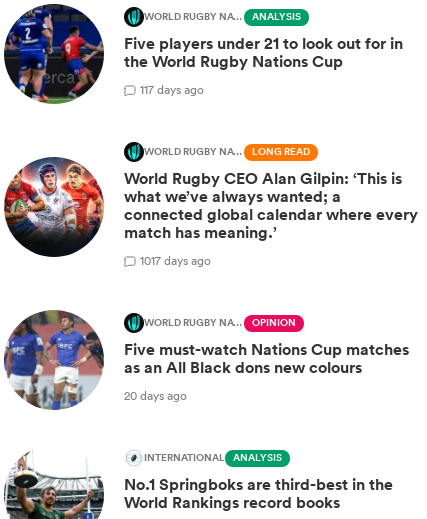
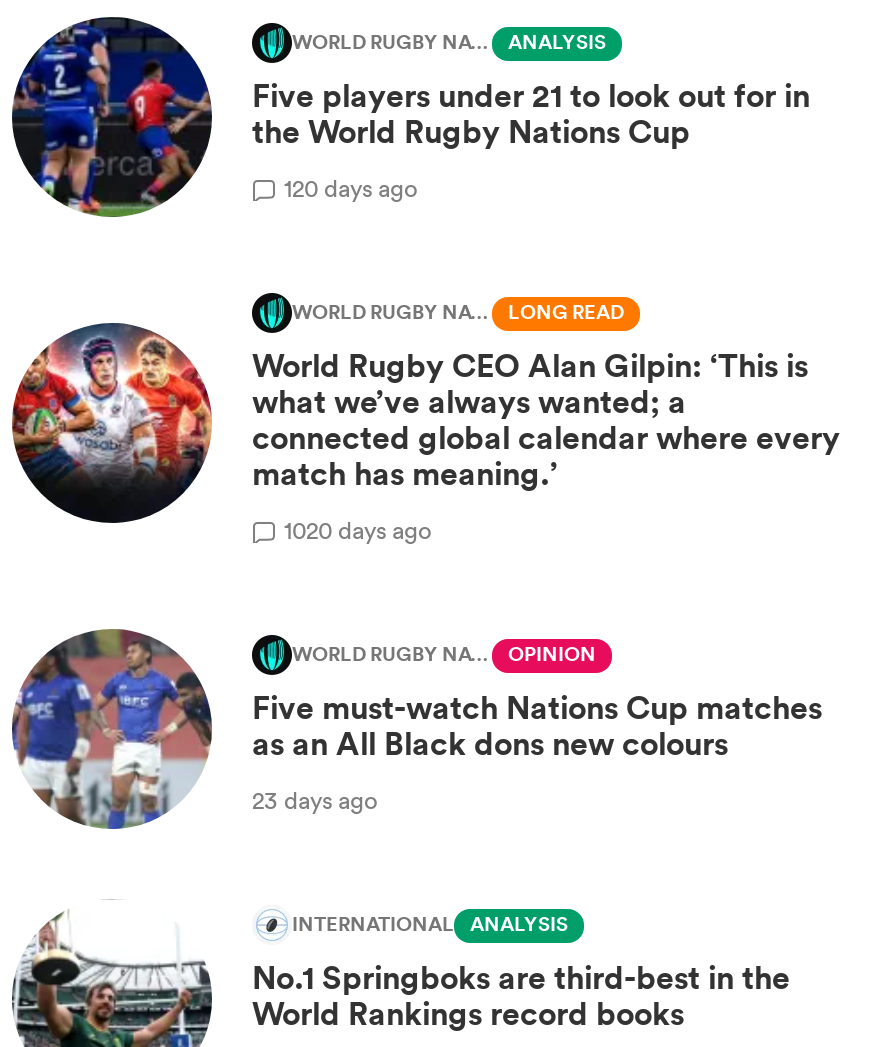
- 117 days ago
+ 120 days ago

- 1017 days ago
+ 1020 days ago

- 20 days ago
+ 23 days ago
